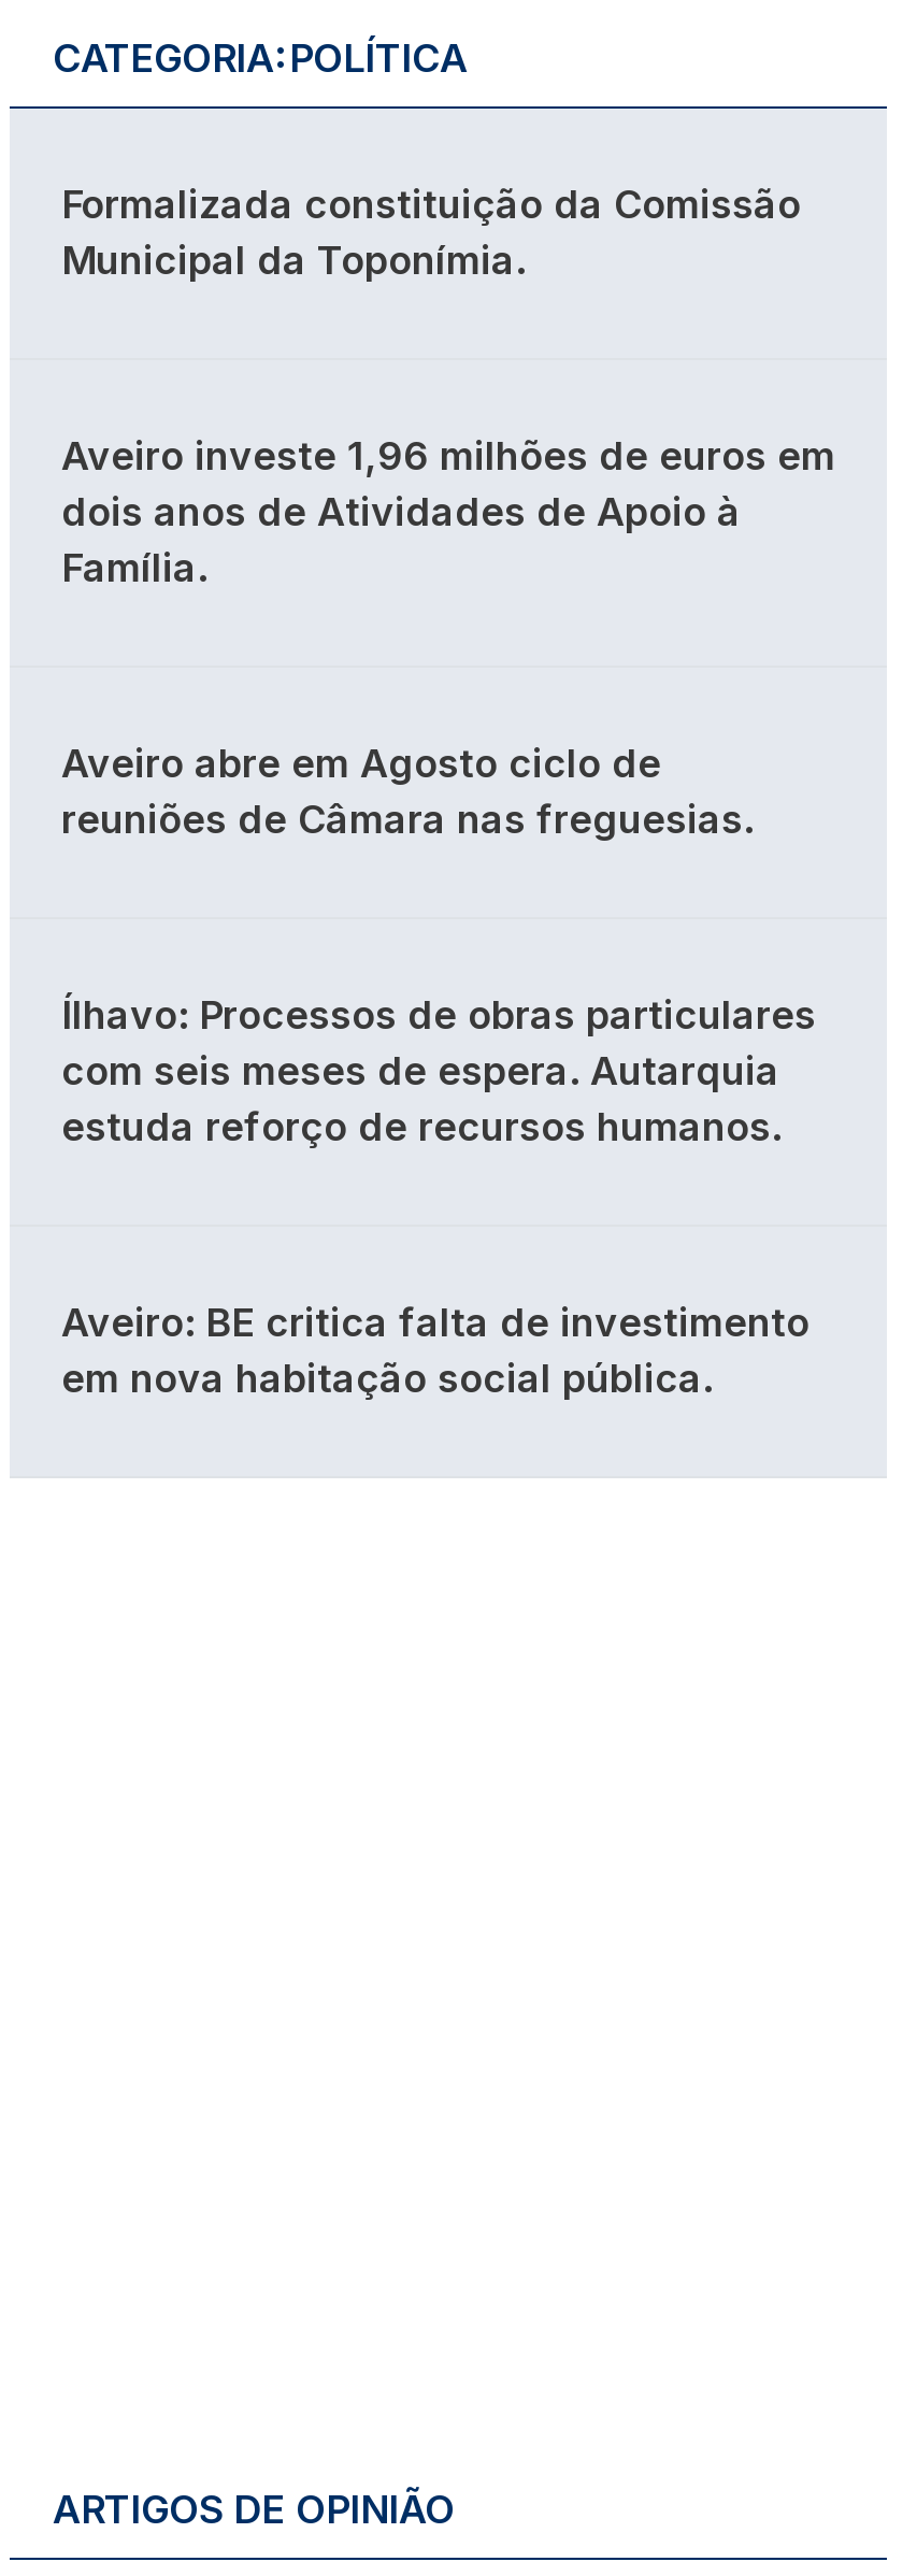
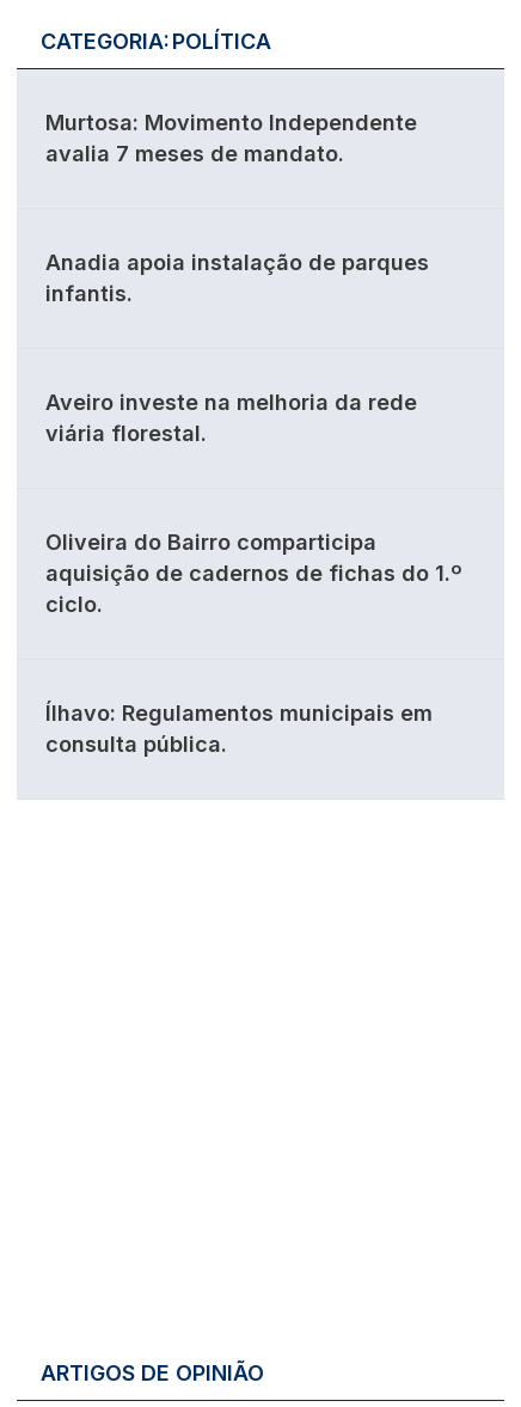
- Formalizada constituição da Comissão
- Municipal da Toponímia.
+ Murtosa: Movimento Independente
+ avalia 7 meses de mandato.

- Aveiro investe 1,96 milhões de euros em
- dois anos de Atividades de Apoio à
- Família.
+ Anadia apoia instalação de parques
+ infantis.

- Aveiro abre em Agosto ciclo de
- reuniões de Câmara nas freguesias.
+ Aveiro investe na melhoria da rede
+ viária florestal.

- Ílhavo: Processos de obras particulares
- com seis meses de espera. Autarquia
- estuda reforço de recursos humanos.
+ Oliveira do Bairro comparticipa
+ aquisição de cadernos de fichas do 1.º
+ ciclo.

- Aveiro: BE critica falta de investimento
- em nova habitação social pública.
+ Ílhavo: Regulamentos municipais em
+ consulta pública.
